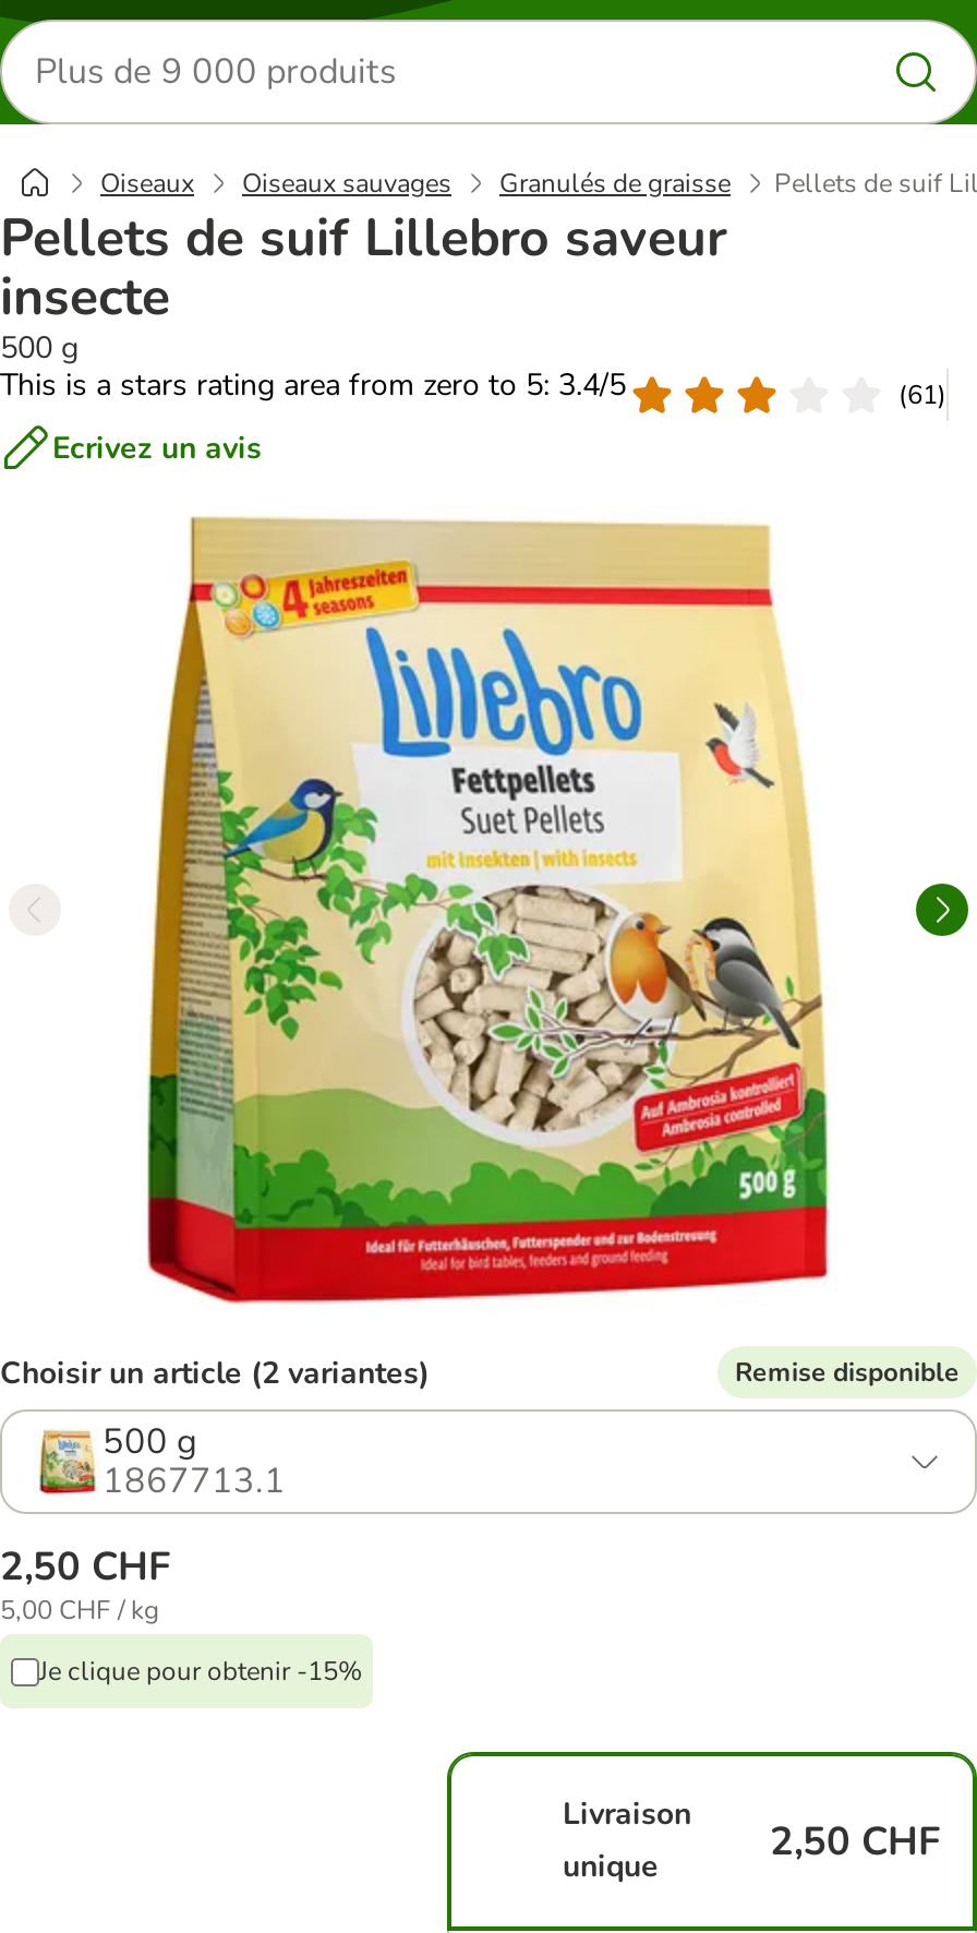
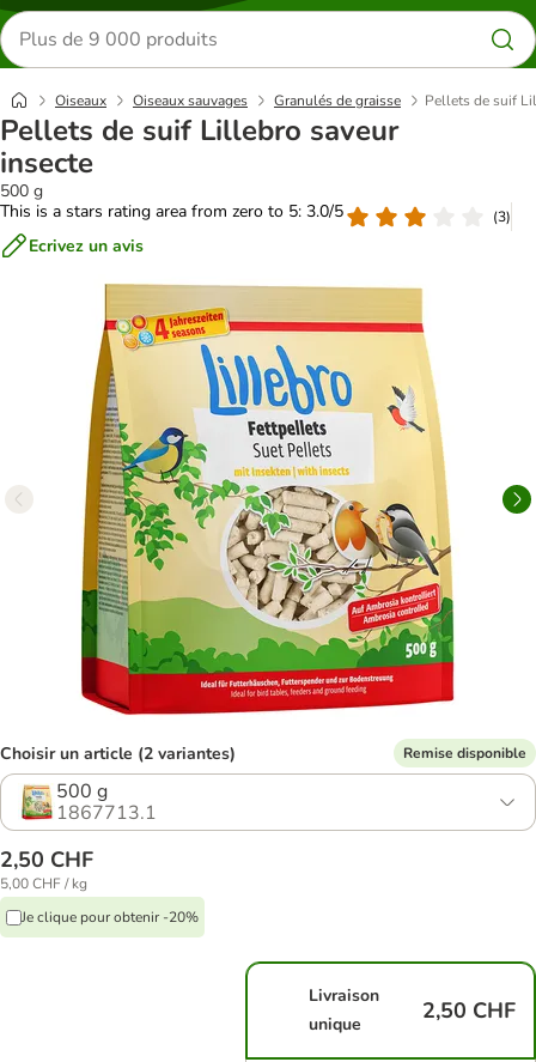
- This is a stars rating area from zero to 5: 3.4/5
+ This is a stars rating area from zero to 5: 3.0/5

- (61)
+ (3)

- Je clique pour obtenir -15%
+ Je clique pour obtenir -20%
